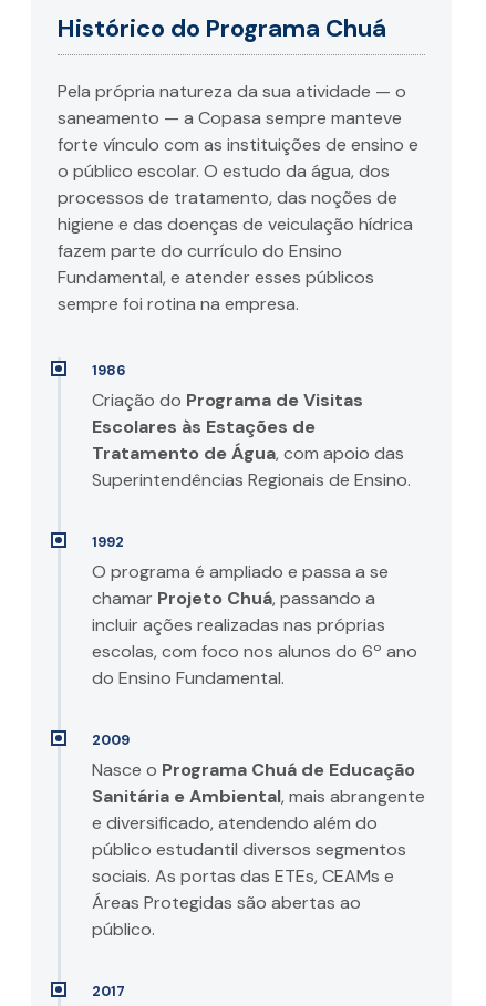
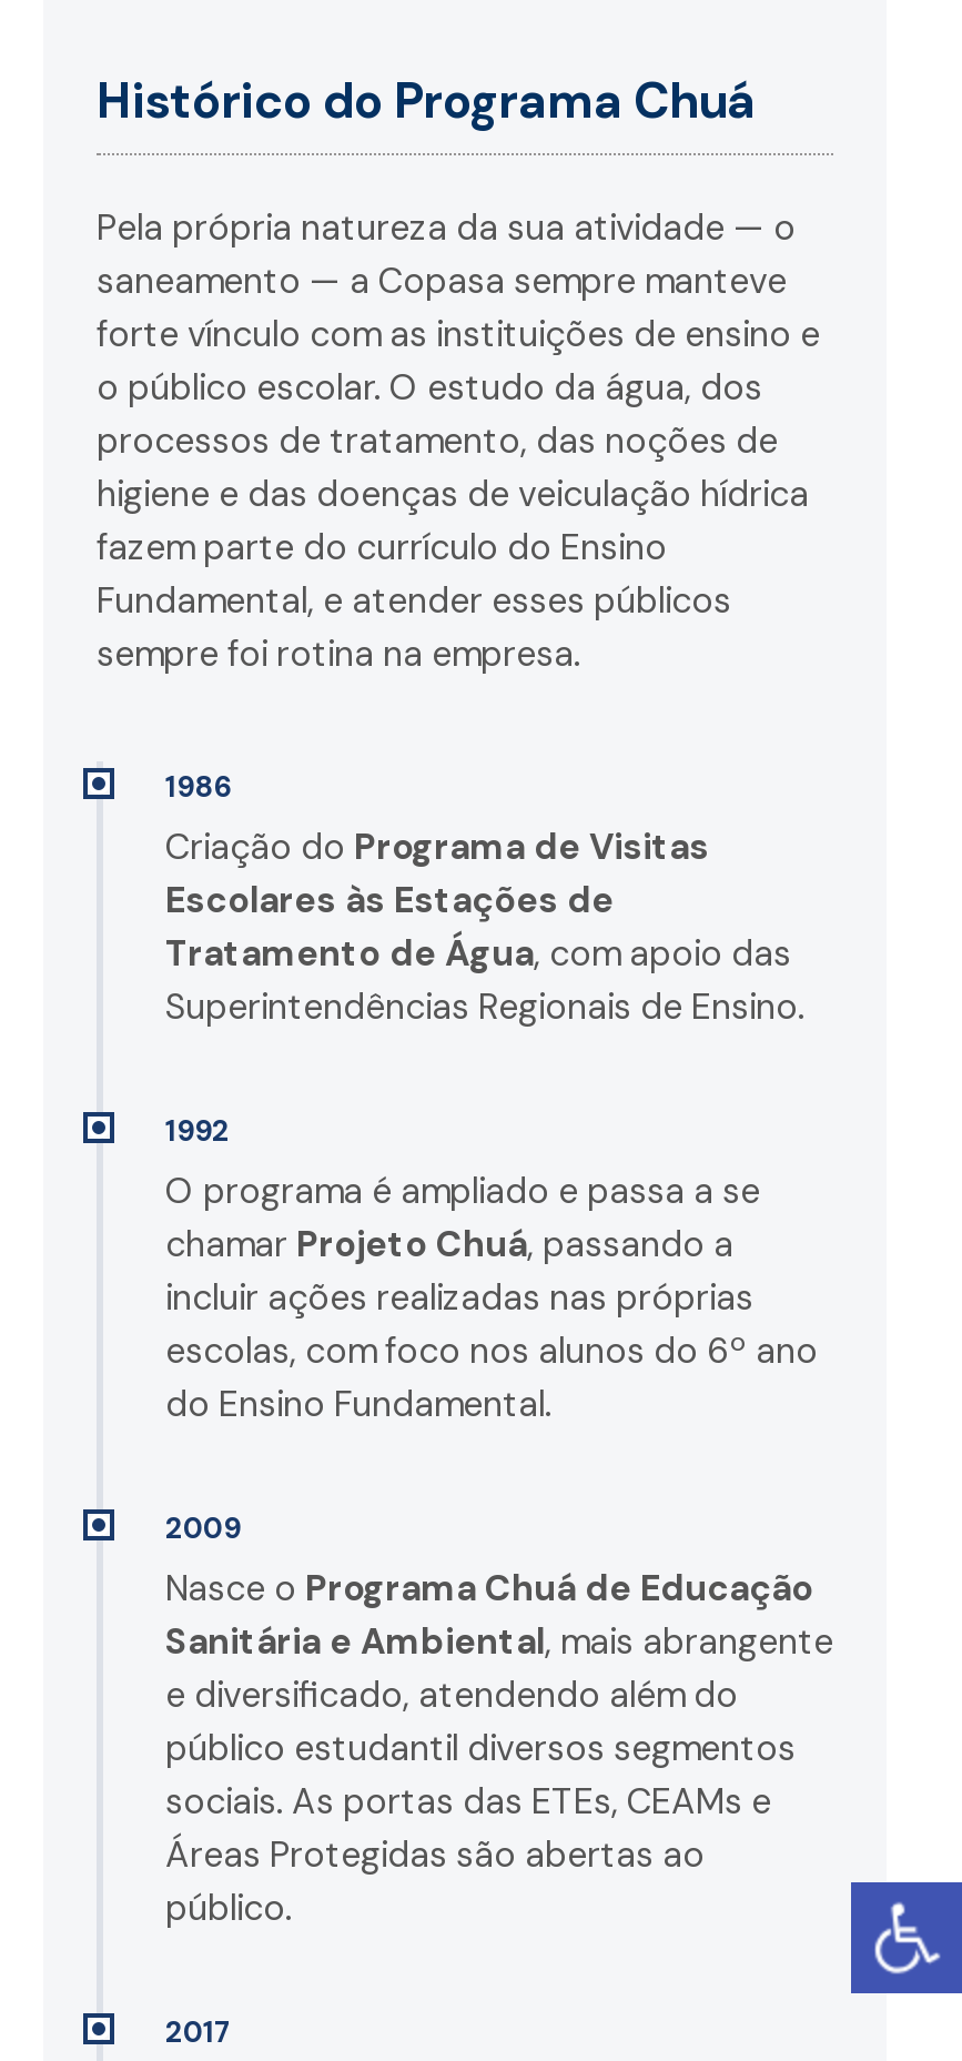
+ [image]
